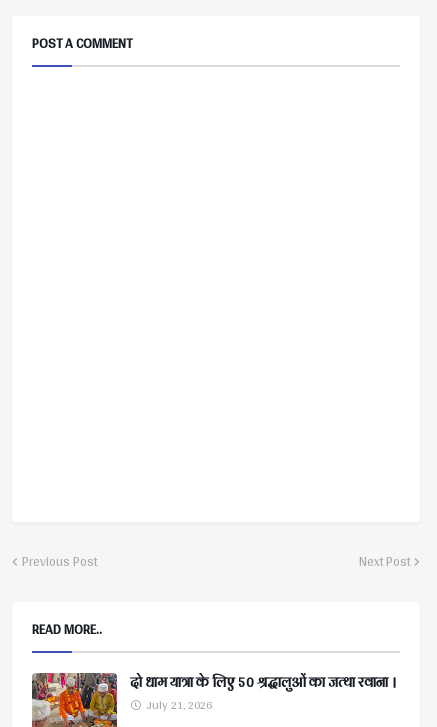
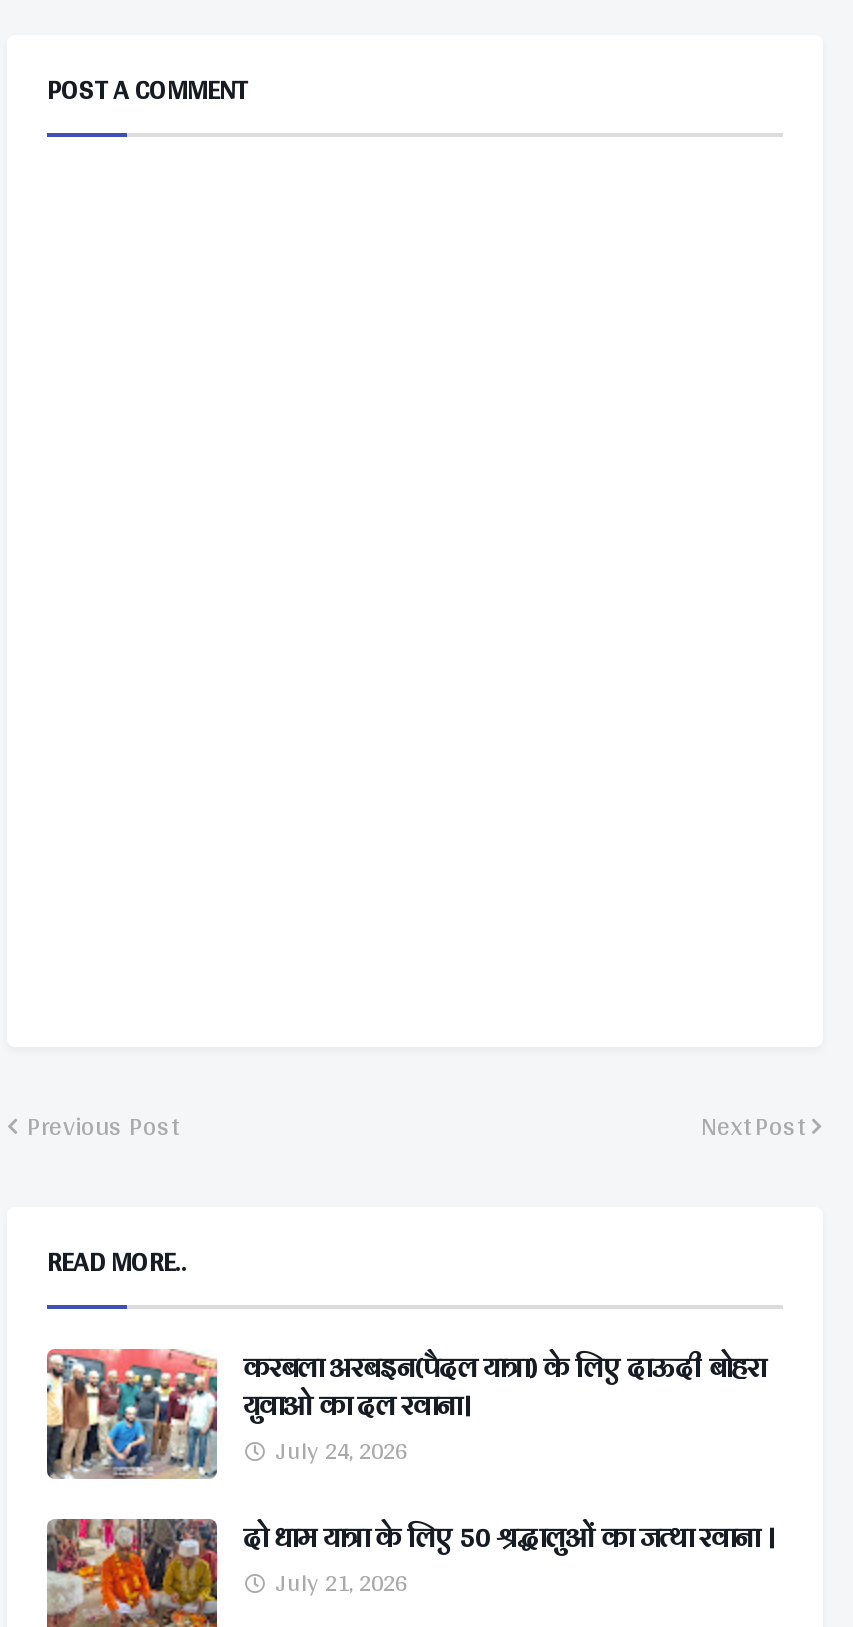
+ [image]
+ करबला अरबइन(पैदल यात्रा) के लिए दाऊदी बोहरा
+ युवाओ का दल रवाना।
+ July 24, 2026
